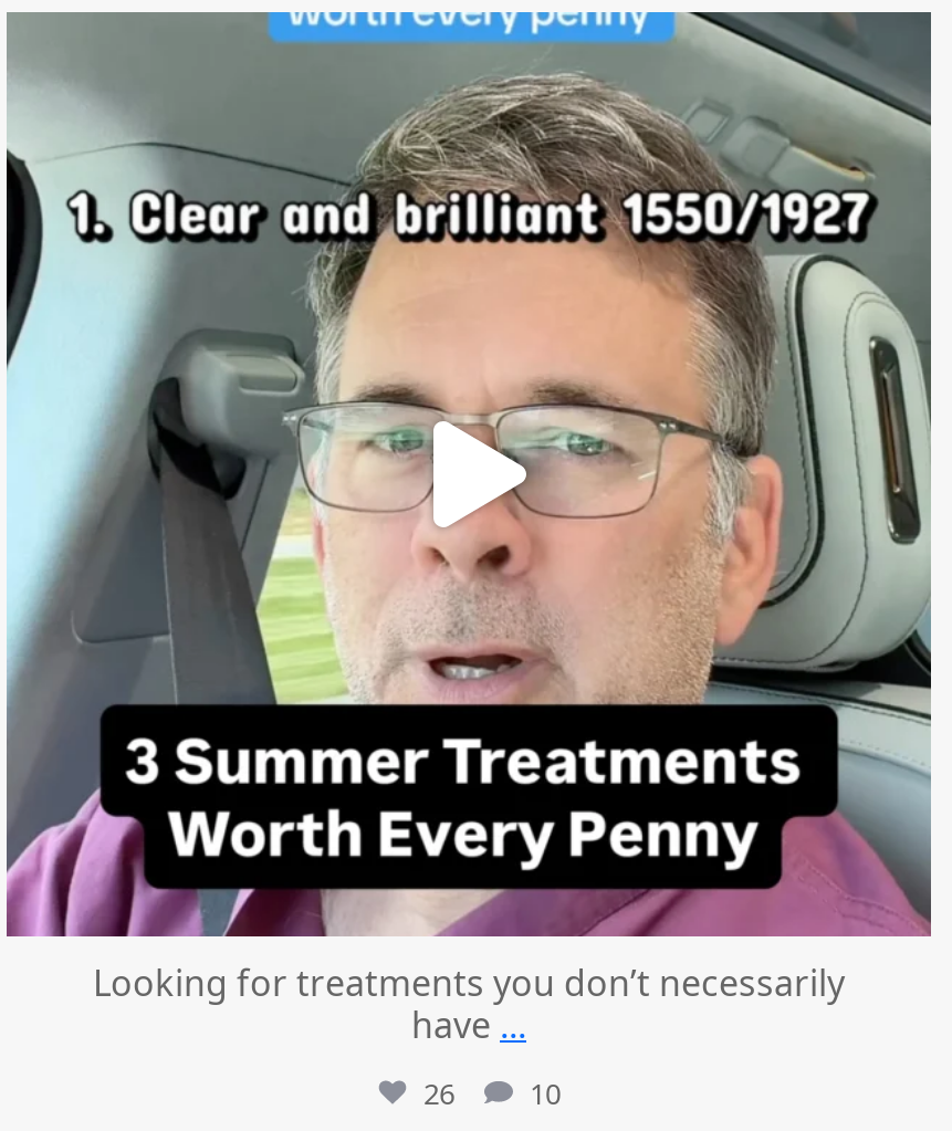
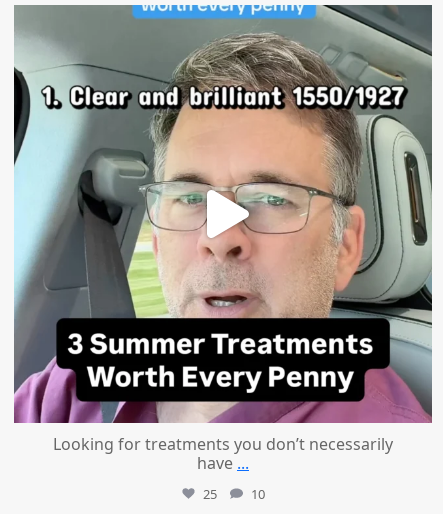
- 26 10
+ 25 10
